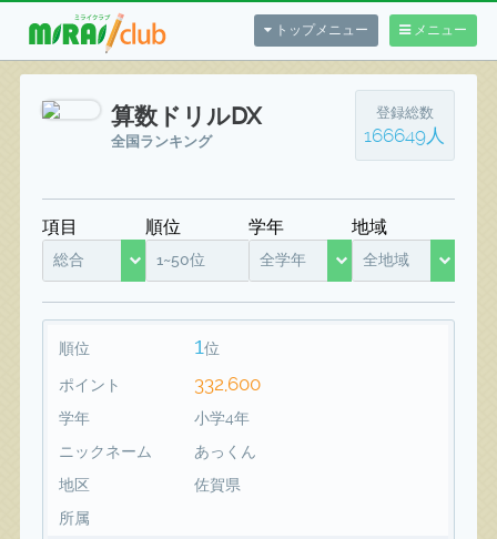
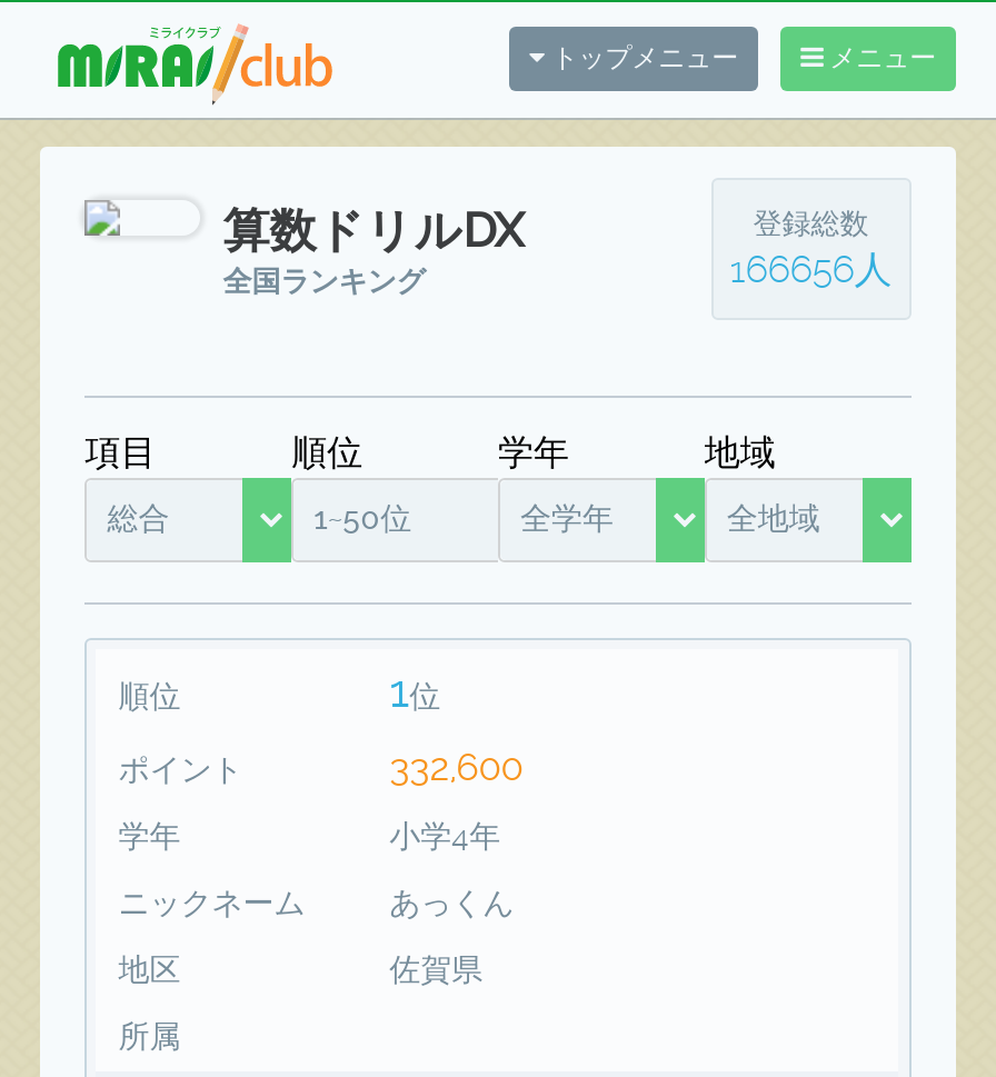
- 166649人
+ 166656人
